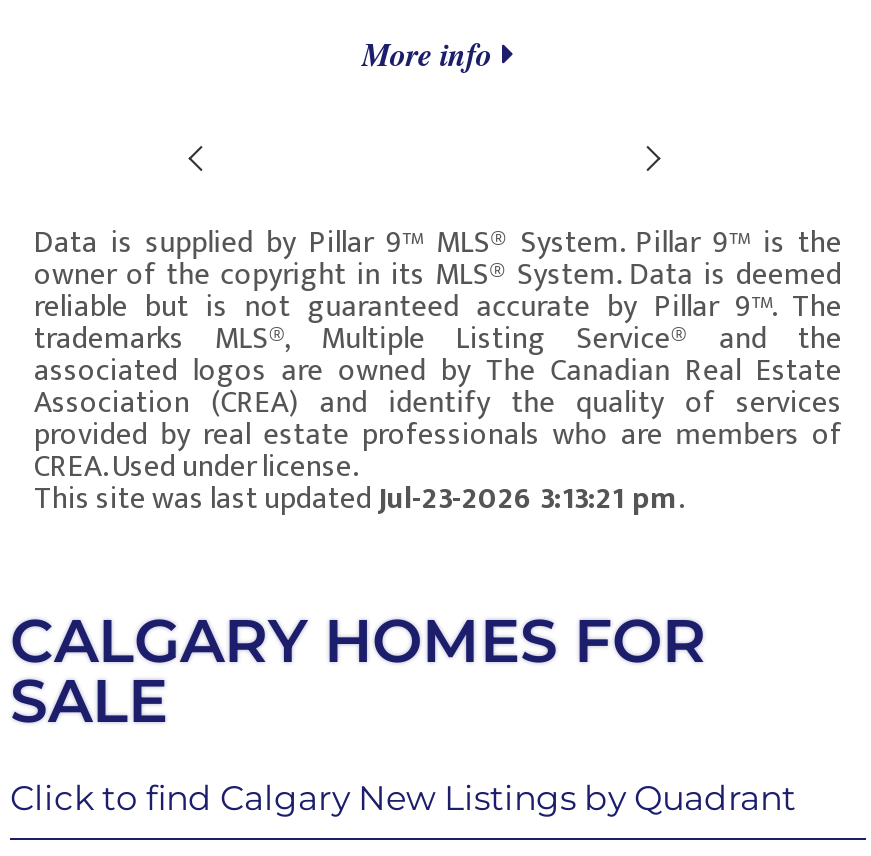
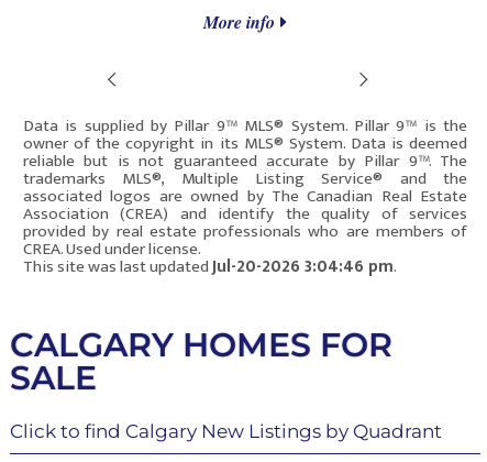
- This site was last updatedJul-23-2026 3:13:21 pm.
+ This site was last updatedJul-20-2026 3:04:46 pm.
